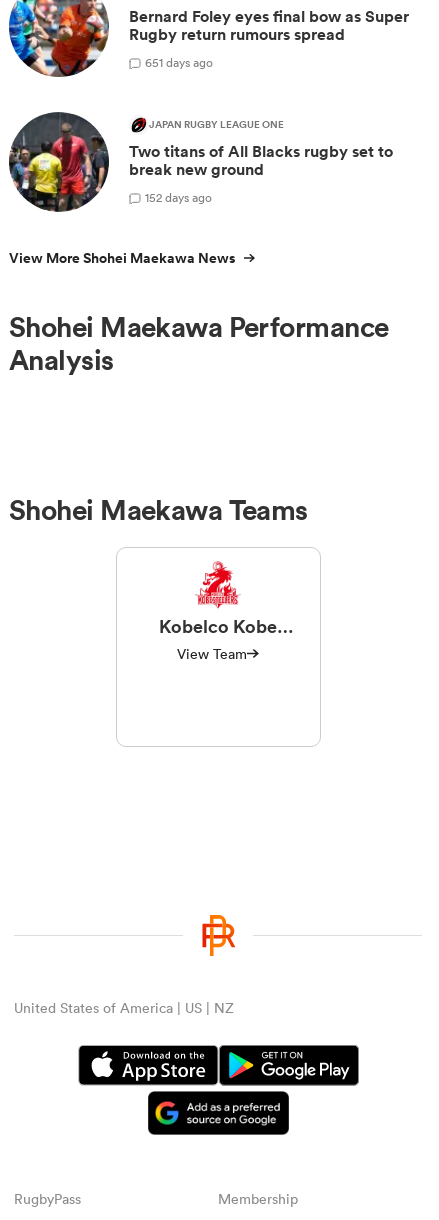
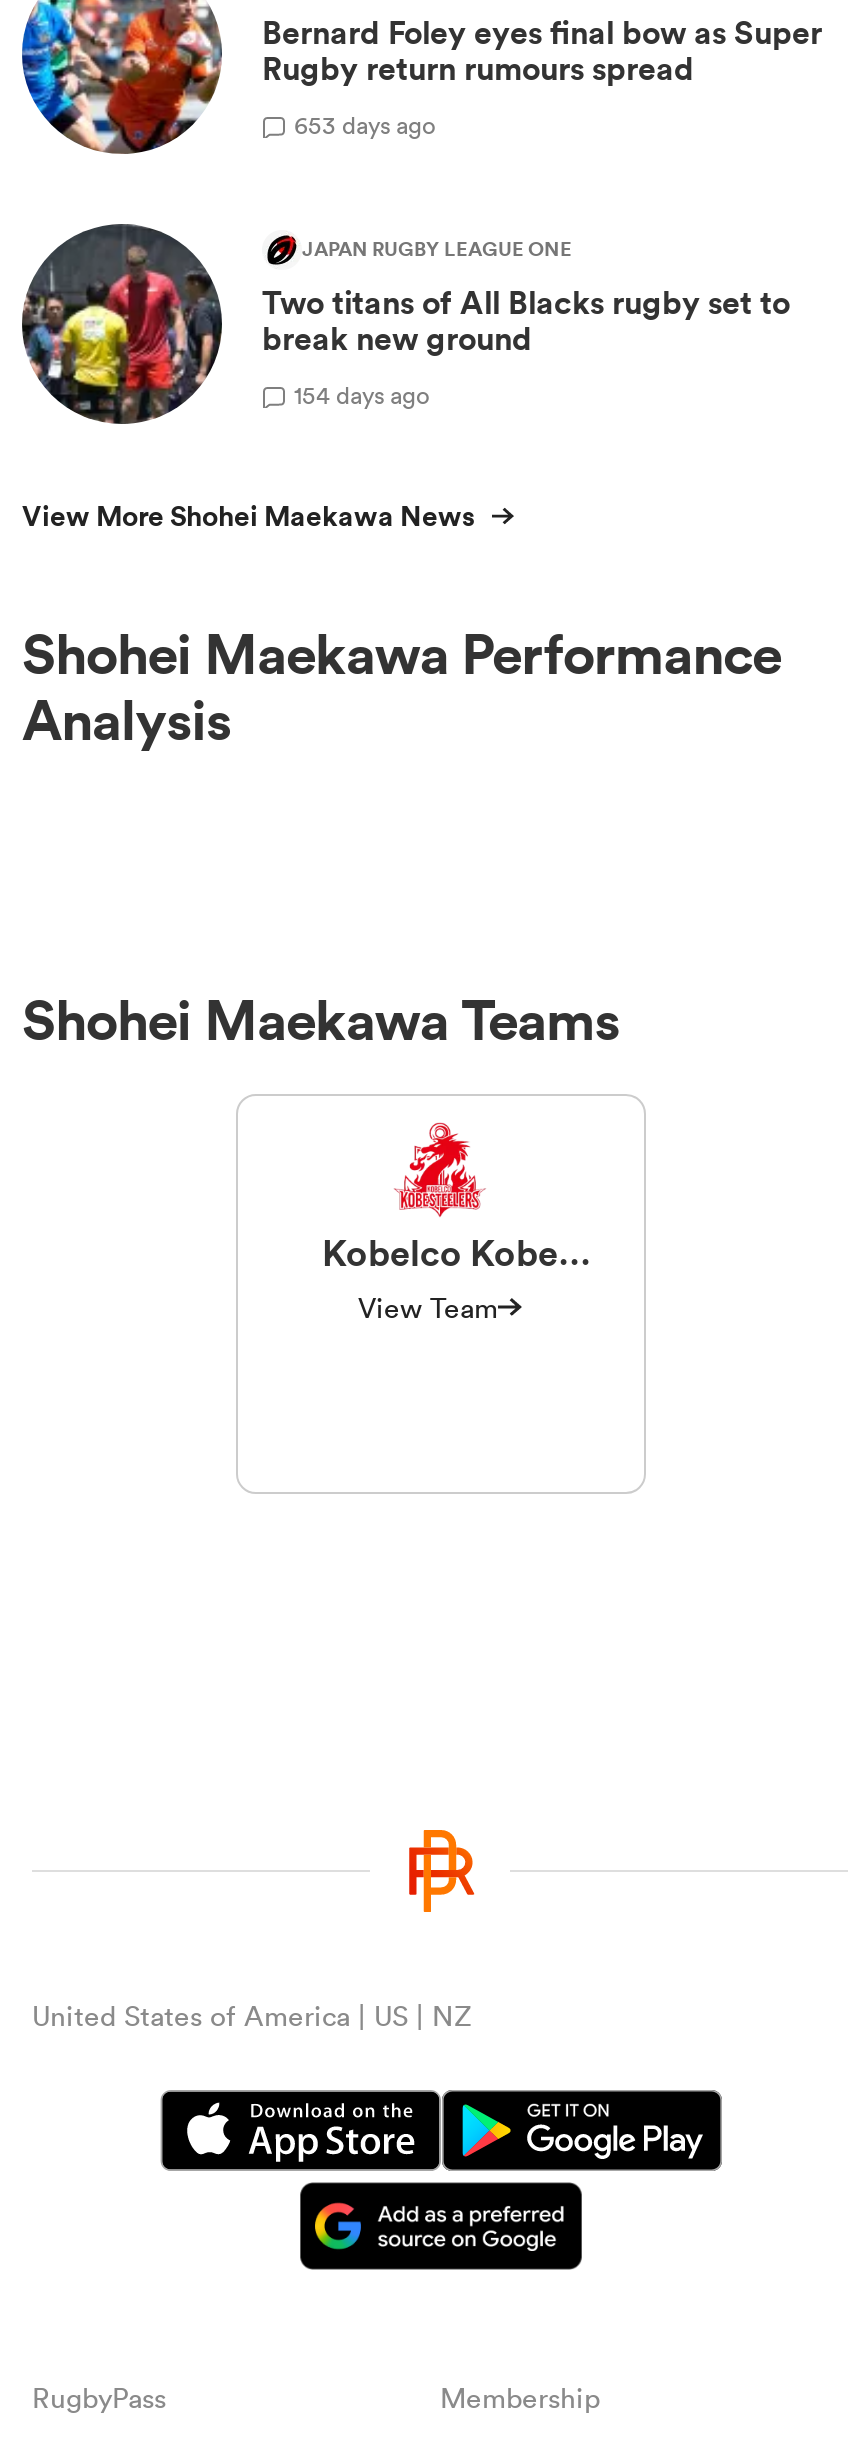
- 651 days ago
+ 653 days ago

- 152 days ago
+ 154 days ago
